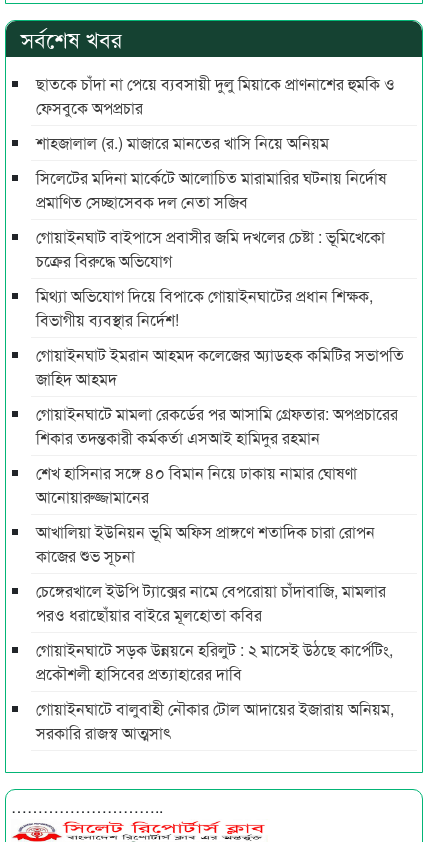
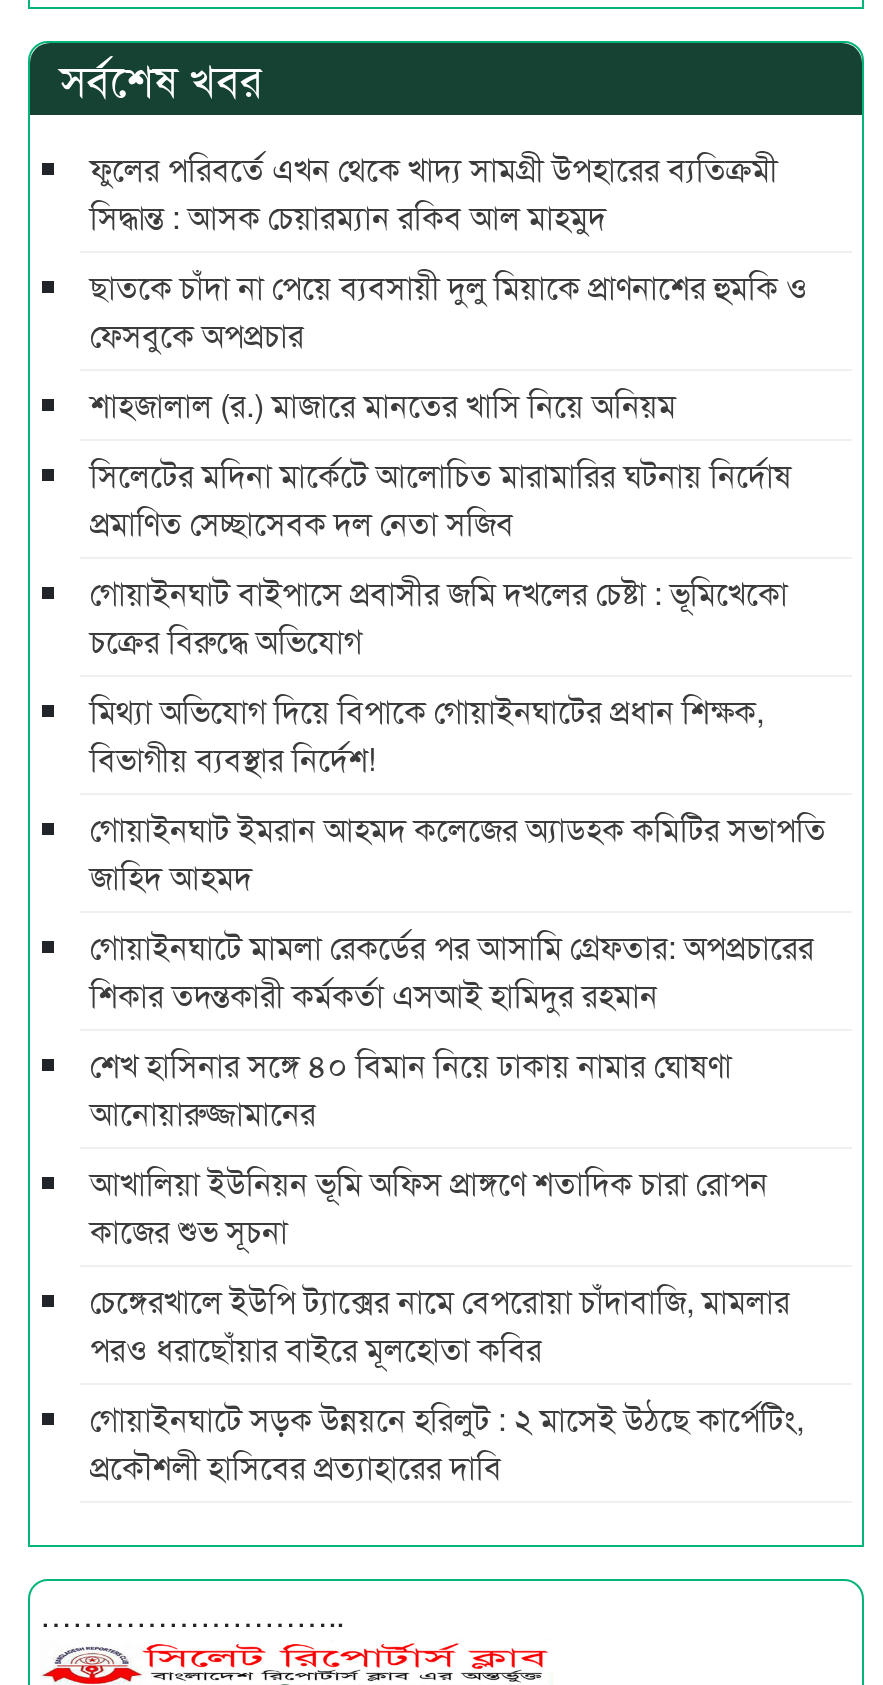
+ ফুলের পরিবর্তে এখন থেকে খাদ্য সামগ্রী উপহারের ব্যতিক্রমী
+ সিদ্ধান্ত : আসক চেয়ারম্যান রকিব আল মাহমুদ

moved down: ছাতকে চাঁদা না পেয়ে ব্যবসায়ী দুলু মিয়াকে প্রাণনাশের হুমকি ও | ফেসবুকে অপপ্রচার | শাহজালাল (র.) মাজারে মানতের খাসি নিয়ে অনিয়ম | ... | পরও ধরাছোঁয়ার বাইরে মূলহোতা কবির | গোয়াইনঘাটে সড়ক উন্নয়নে হরিলুট : ২ মাসেই উঠছে কার্পেটিং,

- গোয়াইনঘাটে বালুবাহী নৌকার টোল আদায়ের ইজারায় অনিয়ম,
- সরকারি রাজস্ব আত্মসাৎ
